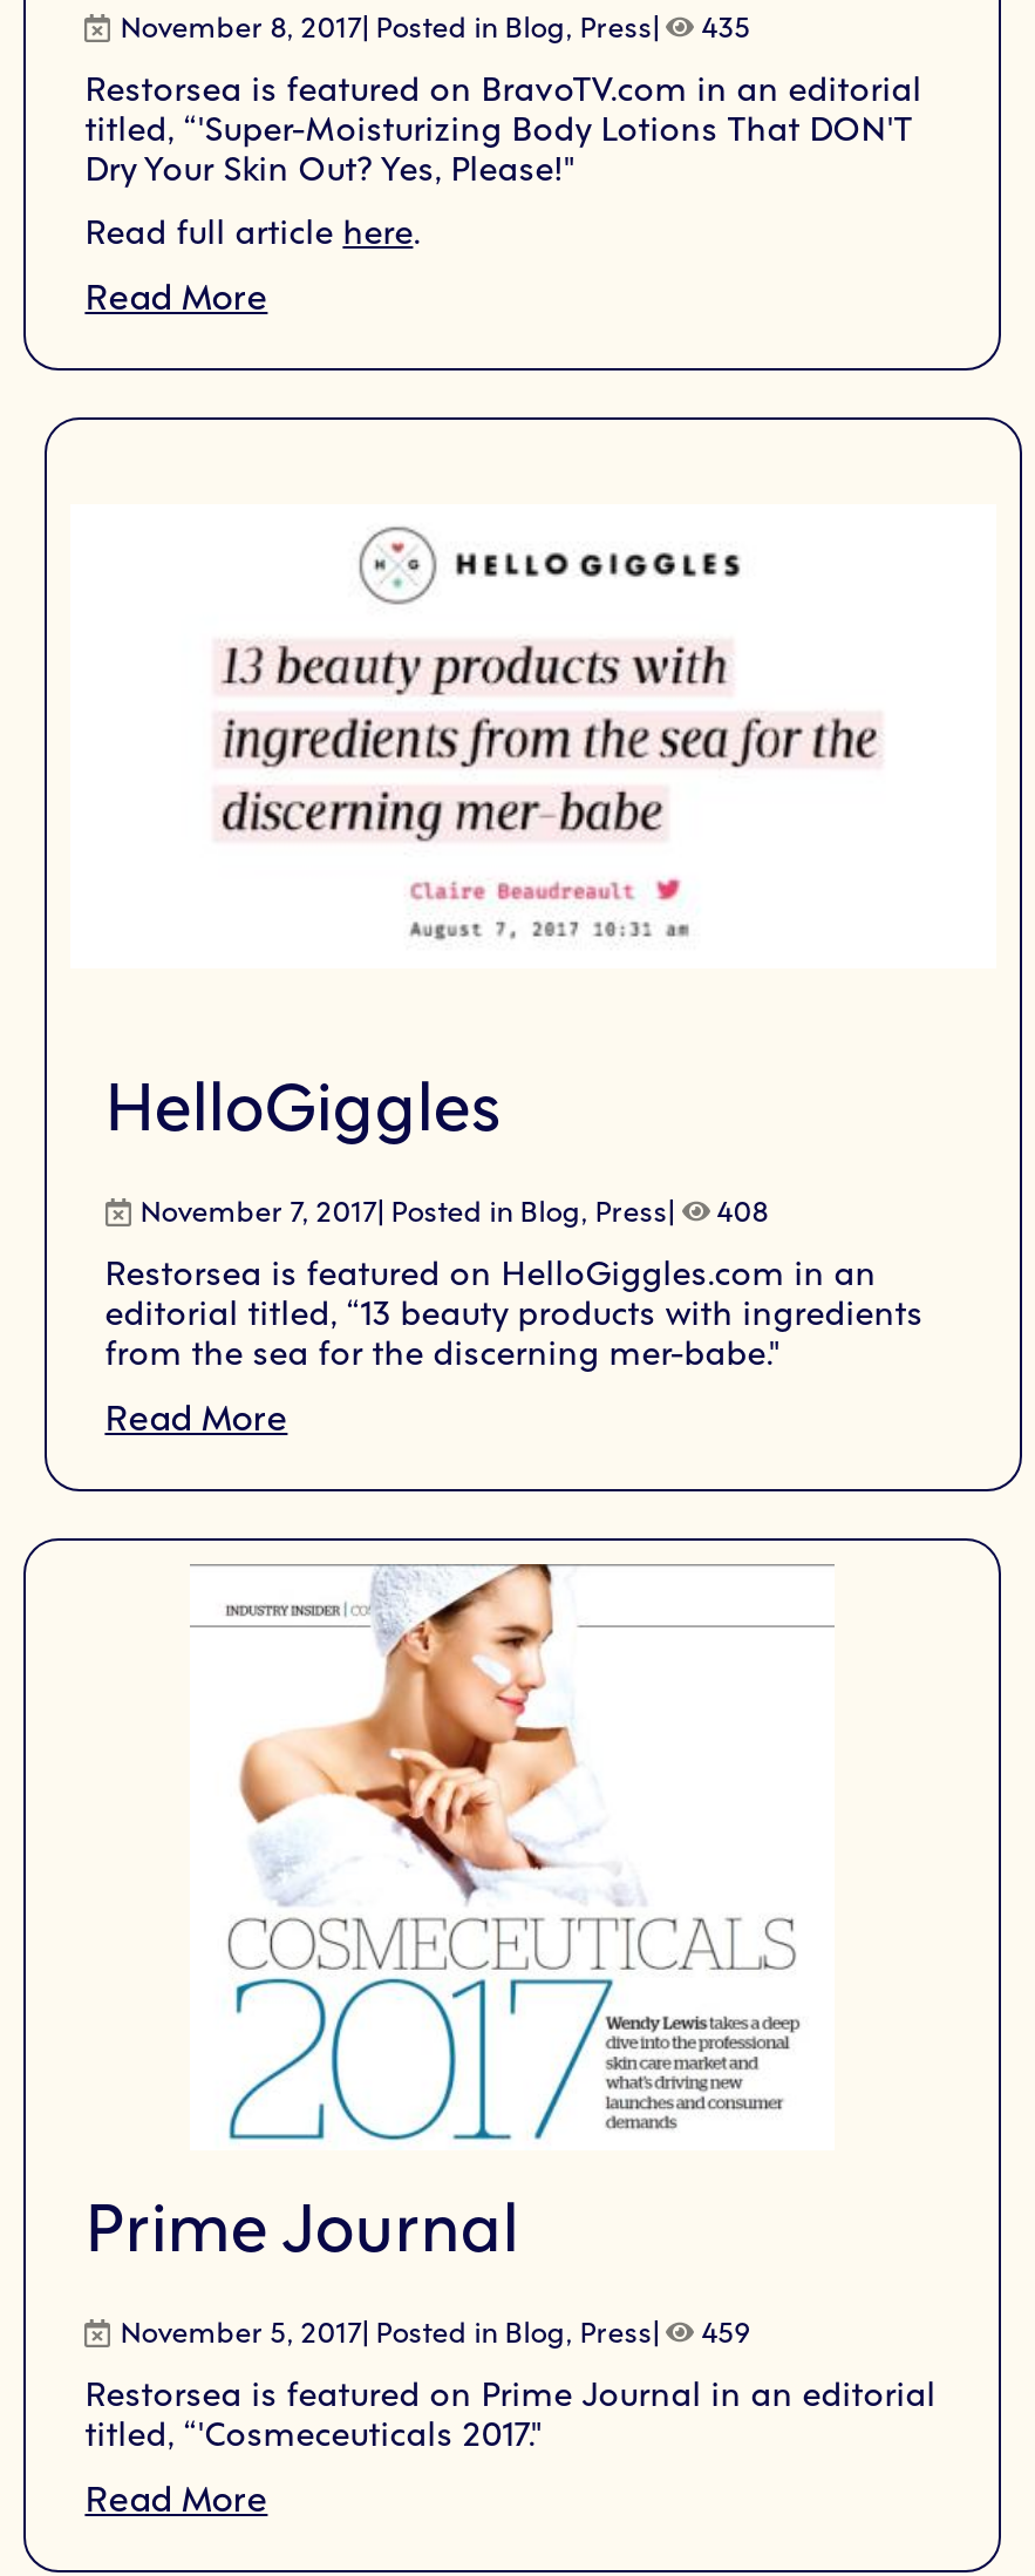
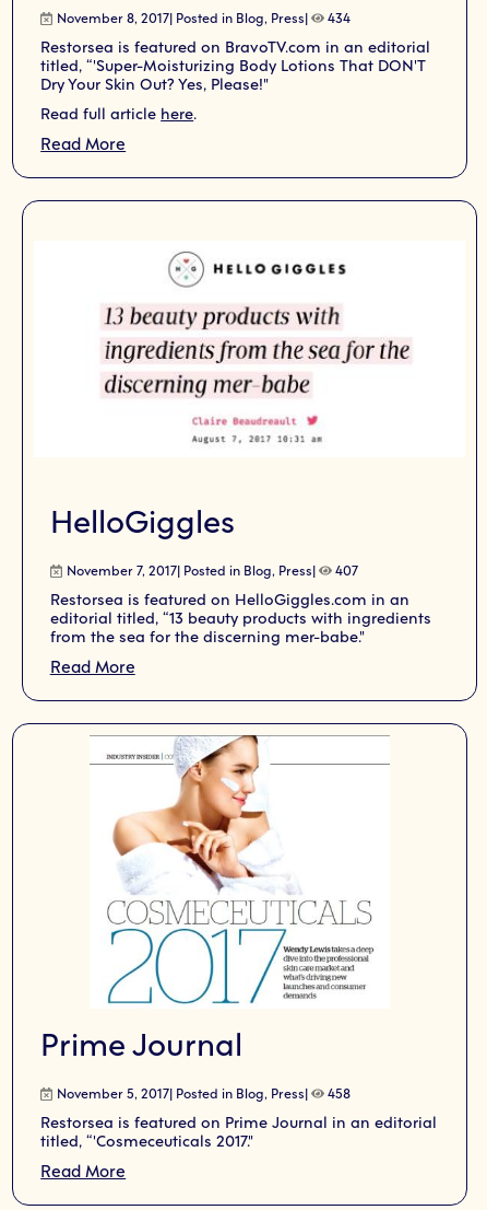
- 435
+ 434

- 408
+ 407

- 459
+ 458
